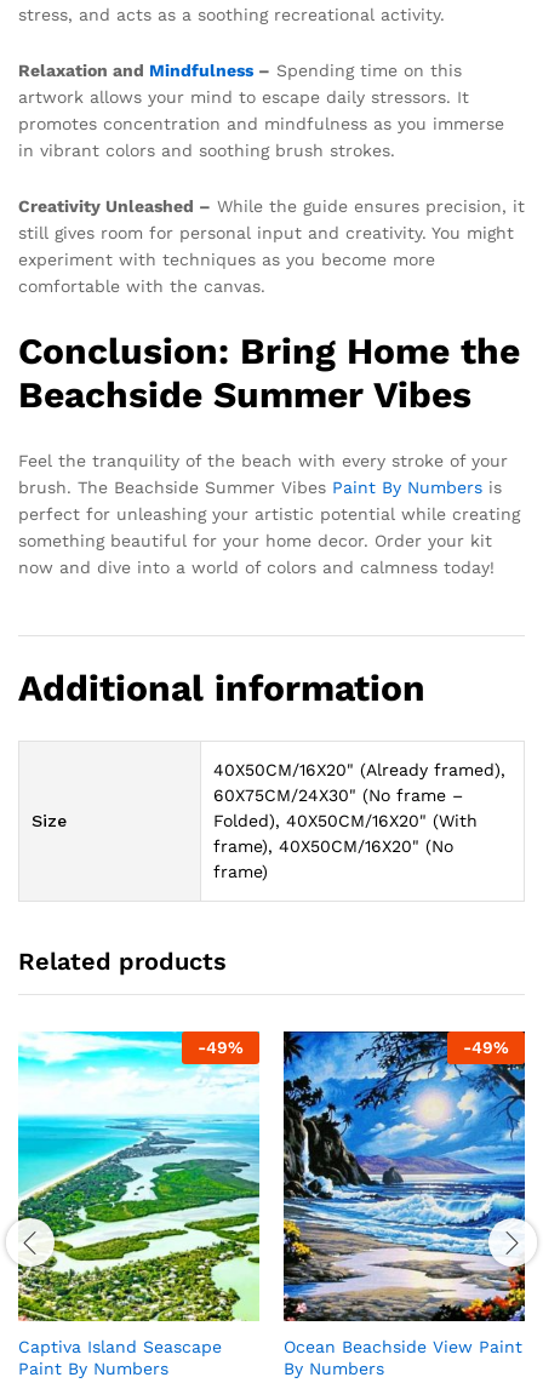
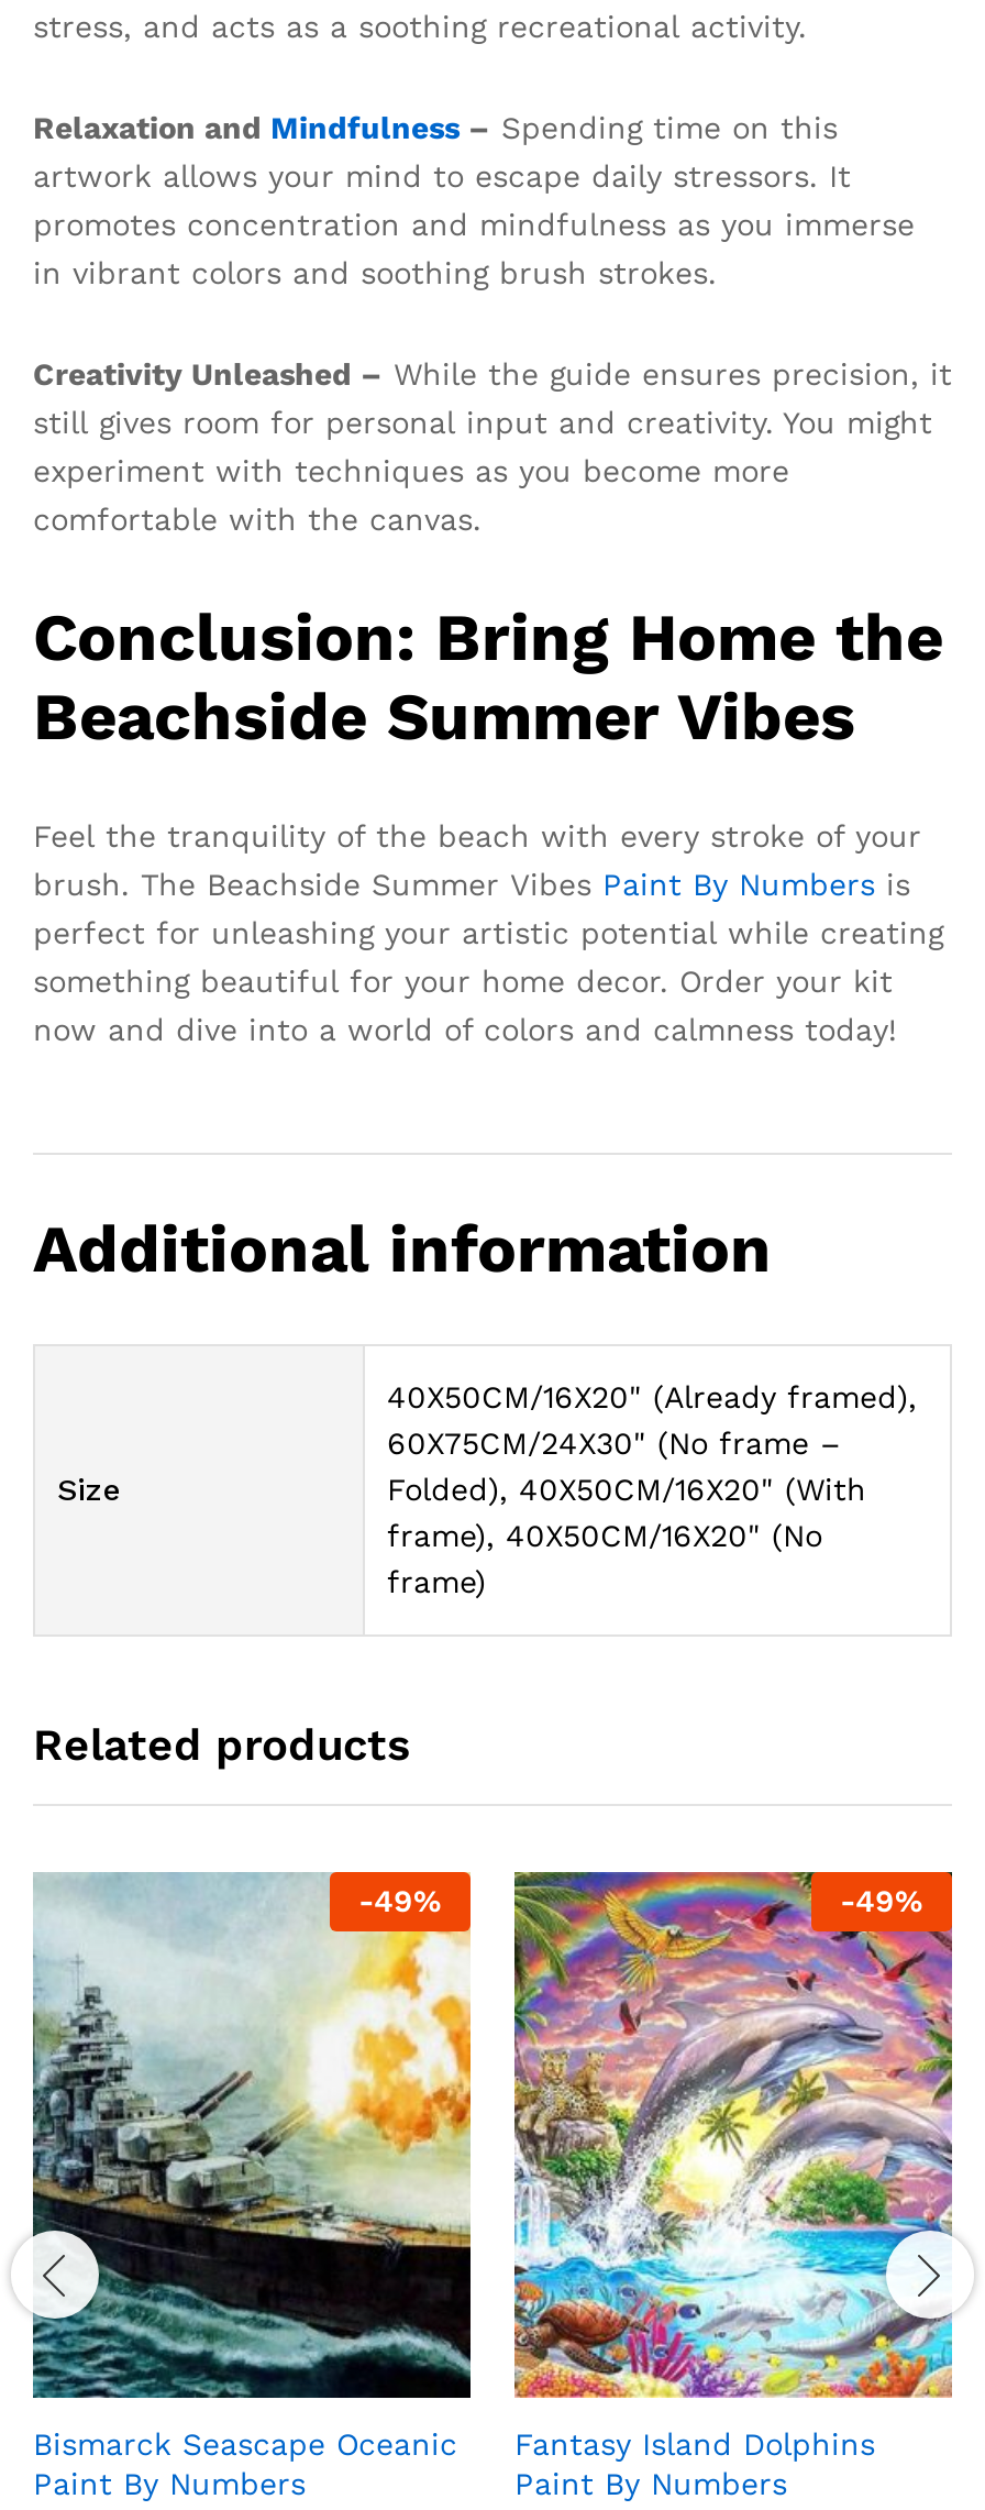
- [image]
- Captiva Island Seascape
+ [image]
+ Bismarck Seascape Oceanic

- [image]
- Ocean Beachside View Paint
- By Numbers
+ [image]
+ Fantasy Island Dolphins
+ Paint By Numbers
